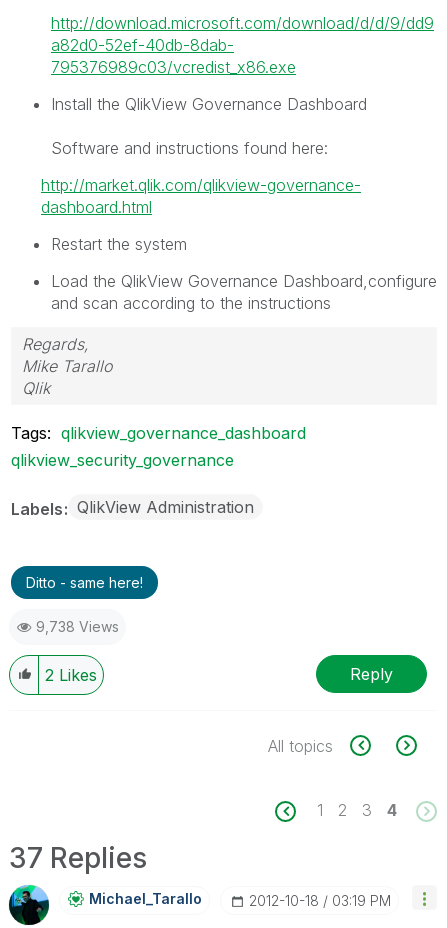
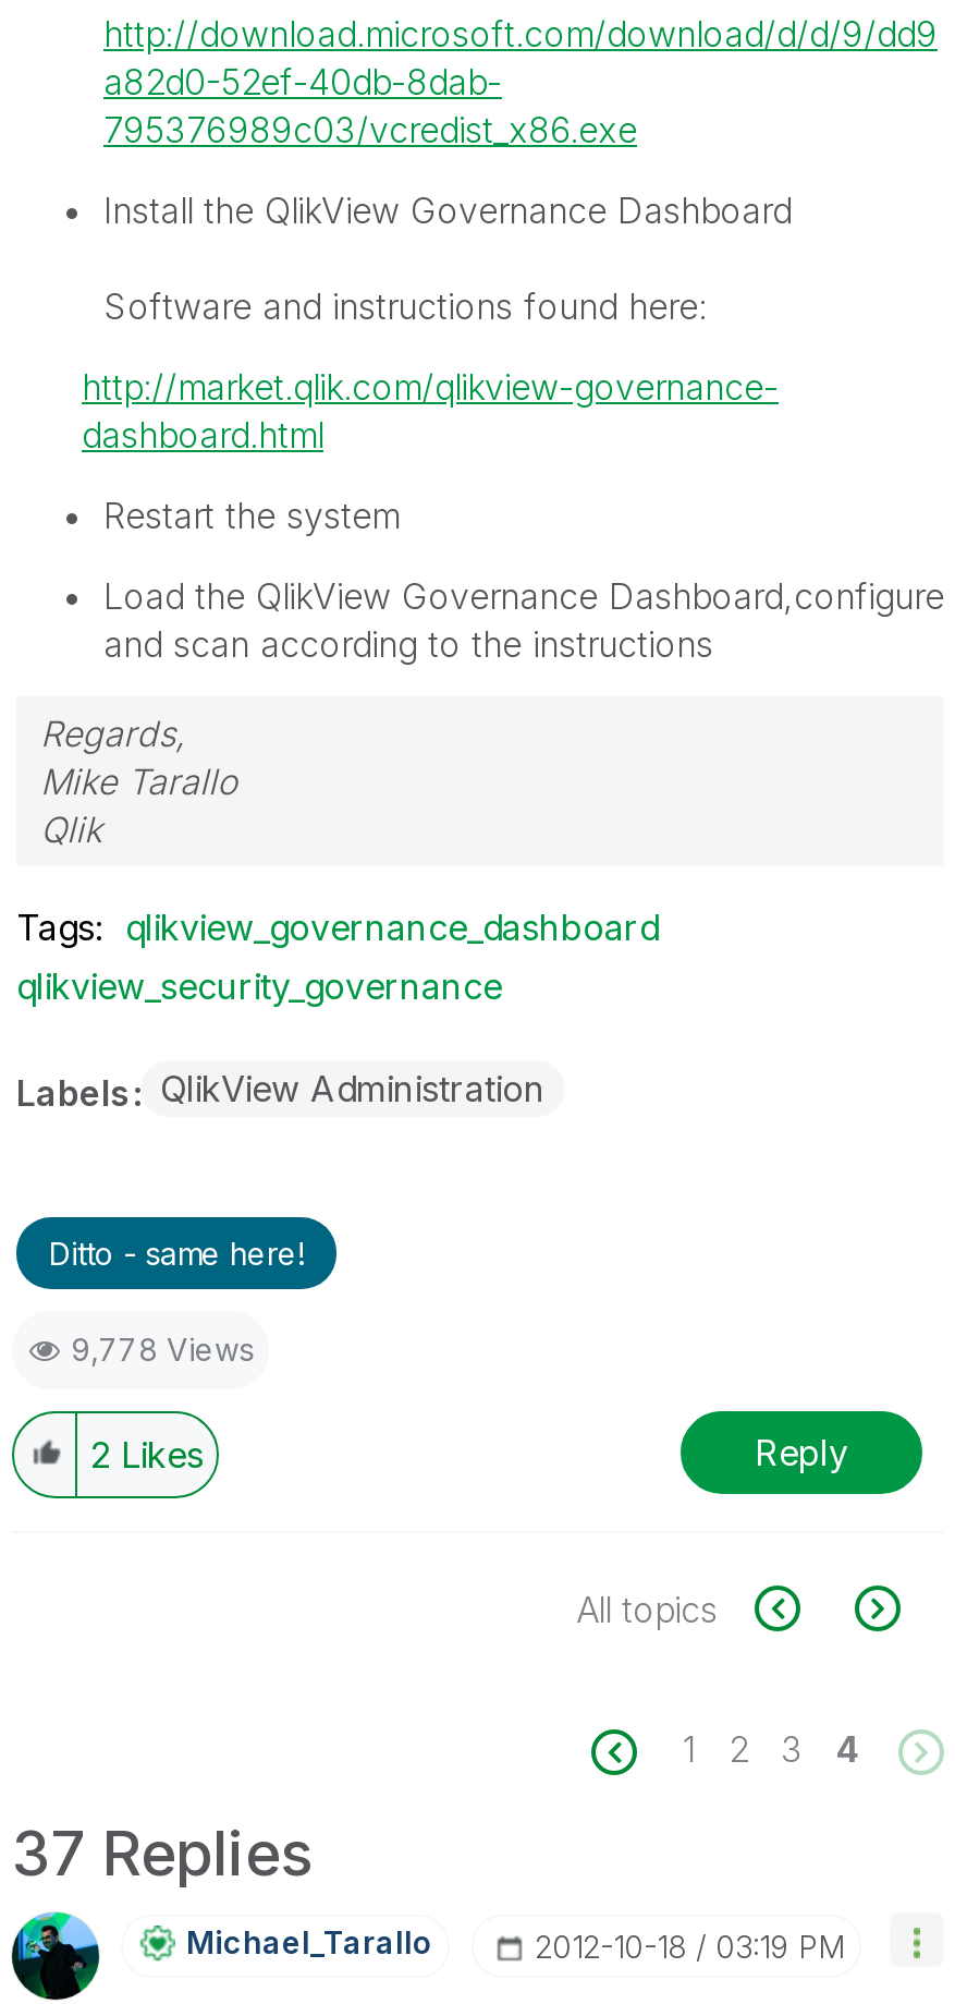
- 9,738 Views
+ 9,778 Views
